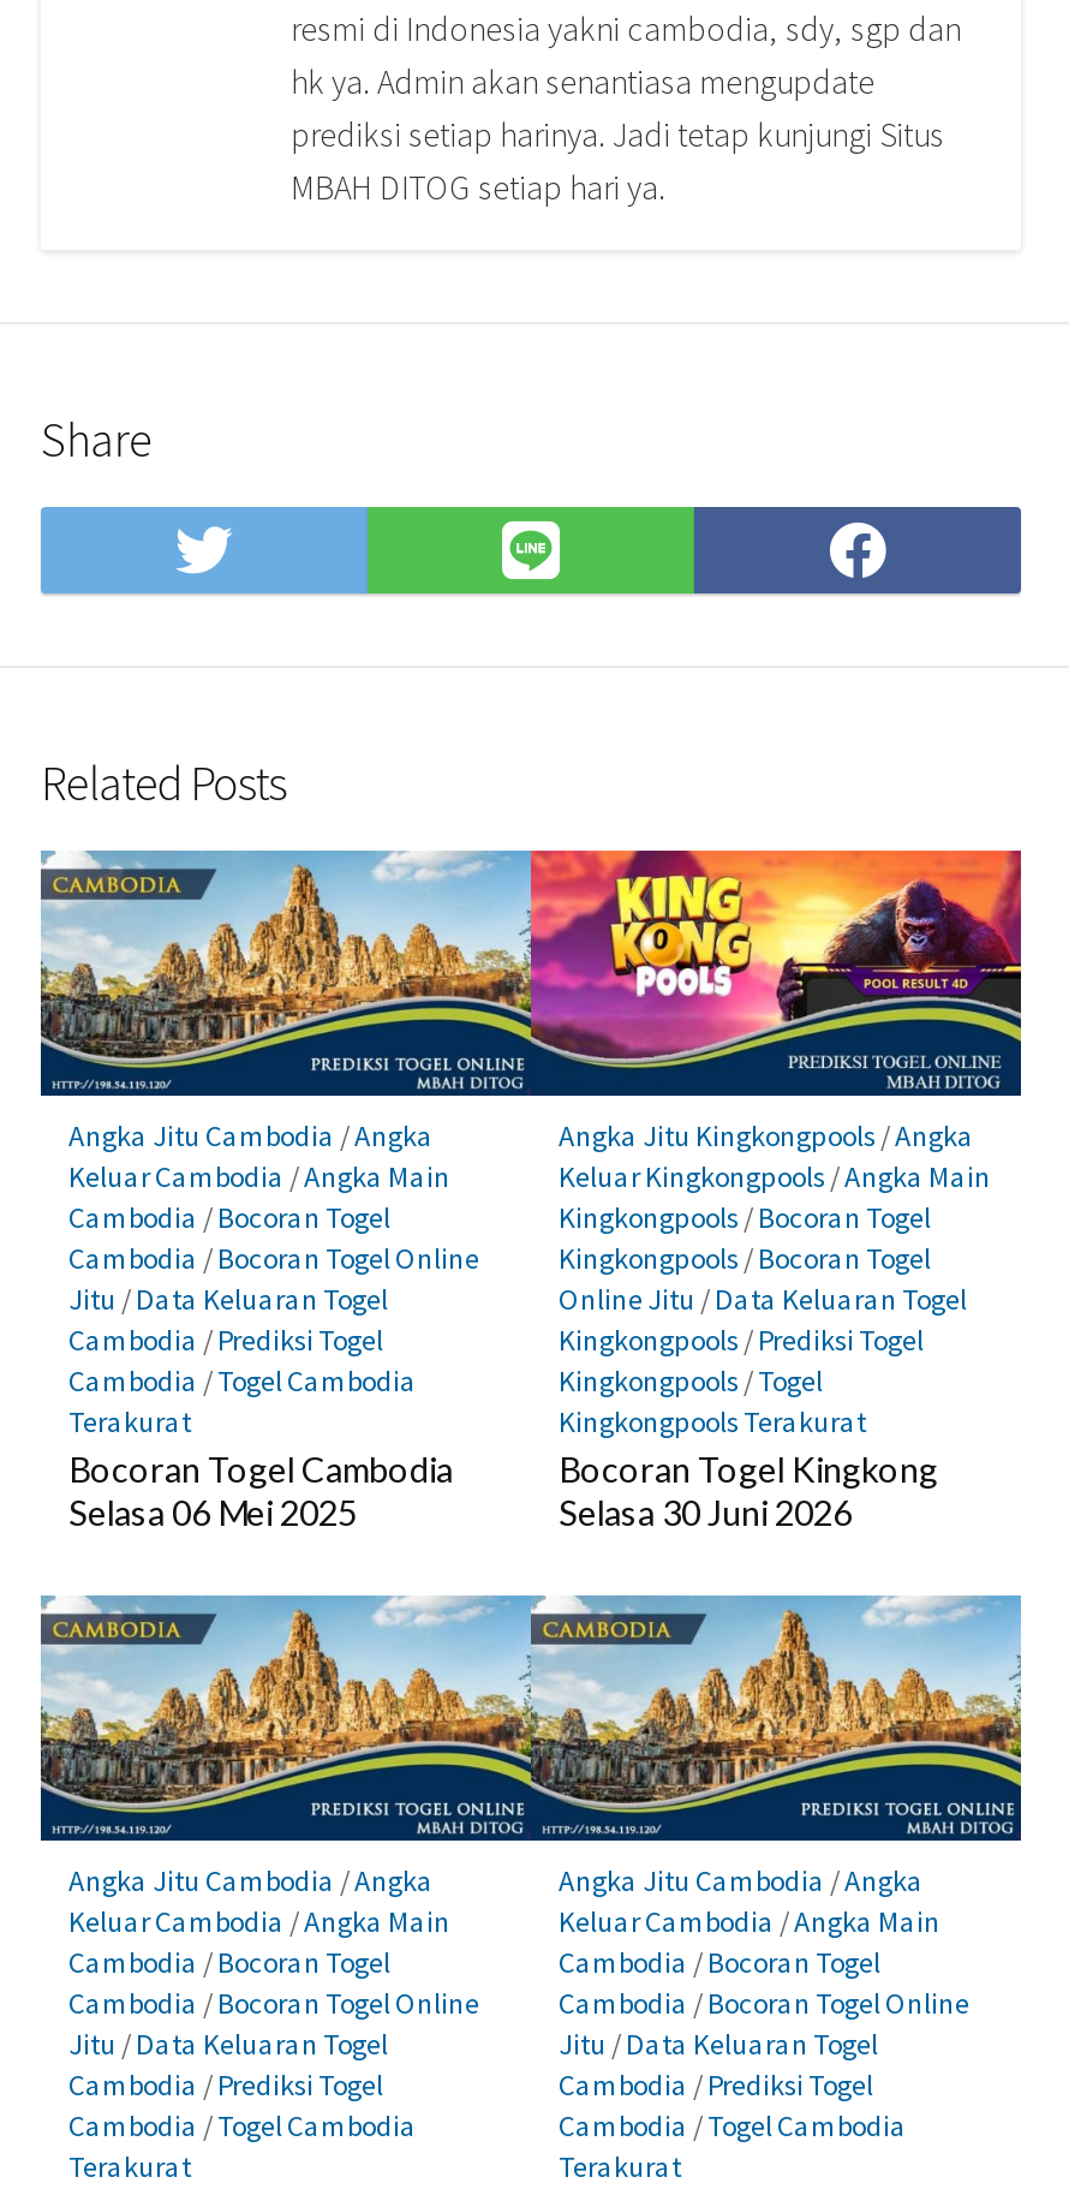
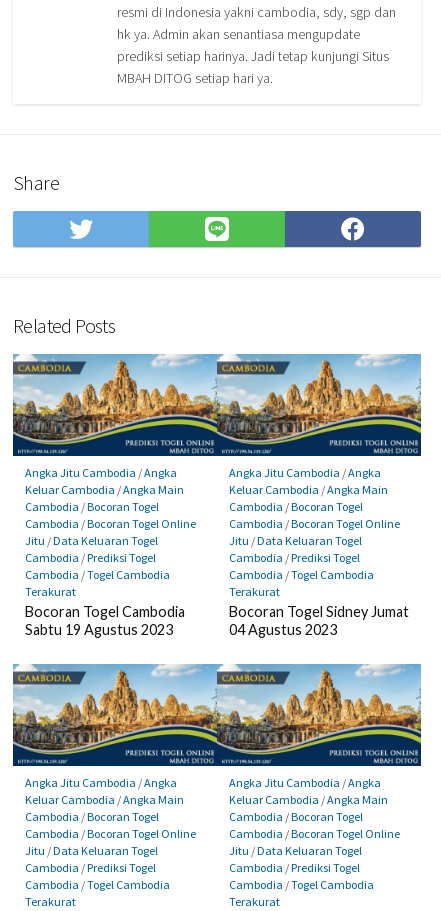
- [image]
- Angka Jitu Kingkongpools /Angka
- Keluar Kingkongpools /Angka Main
- Kingkongpools / Bocoran Togel
- Kingkongpools / Bocoran Togel
- Online Jitu / Data Keluaran Togel
- Kingkongpools / Prediksi Togel
- Kingkongpools /Togel
- Kingkongpools Terakurat
- Bocoran Togel Kingkong
- Selasa 30 Juni 2026
+ [image]
+ Angka Jitu Cambodia /Angka
+ Keluar Cambodia /Angka Main
+ Cambodia / Bocoran Togel
+ Cambodia / Bocoran Togel Online
+ Jitu / Data Keluaran Togel
+ Cambodia / Prediksi Togel
+ Cambodia /Togel Cambodia
+ Terakurat
+ Bocoran Togel Sidney Jumat
+ 04 Agustus 2023

- Selasa 06 Mei 2025
+ Sabtu 19 Agustus 2023
